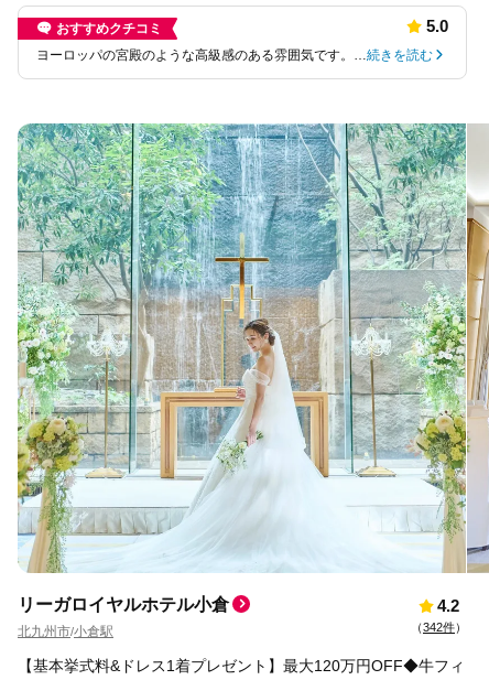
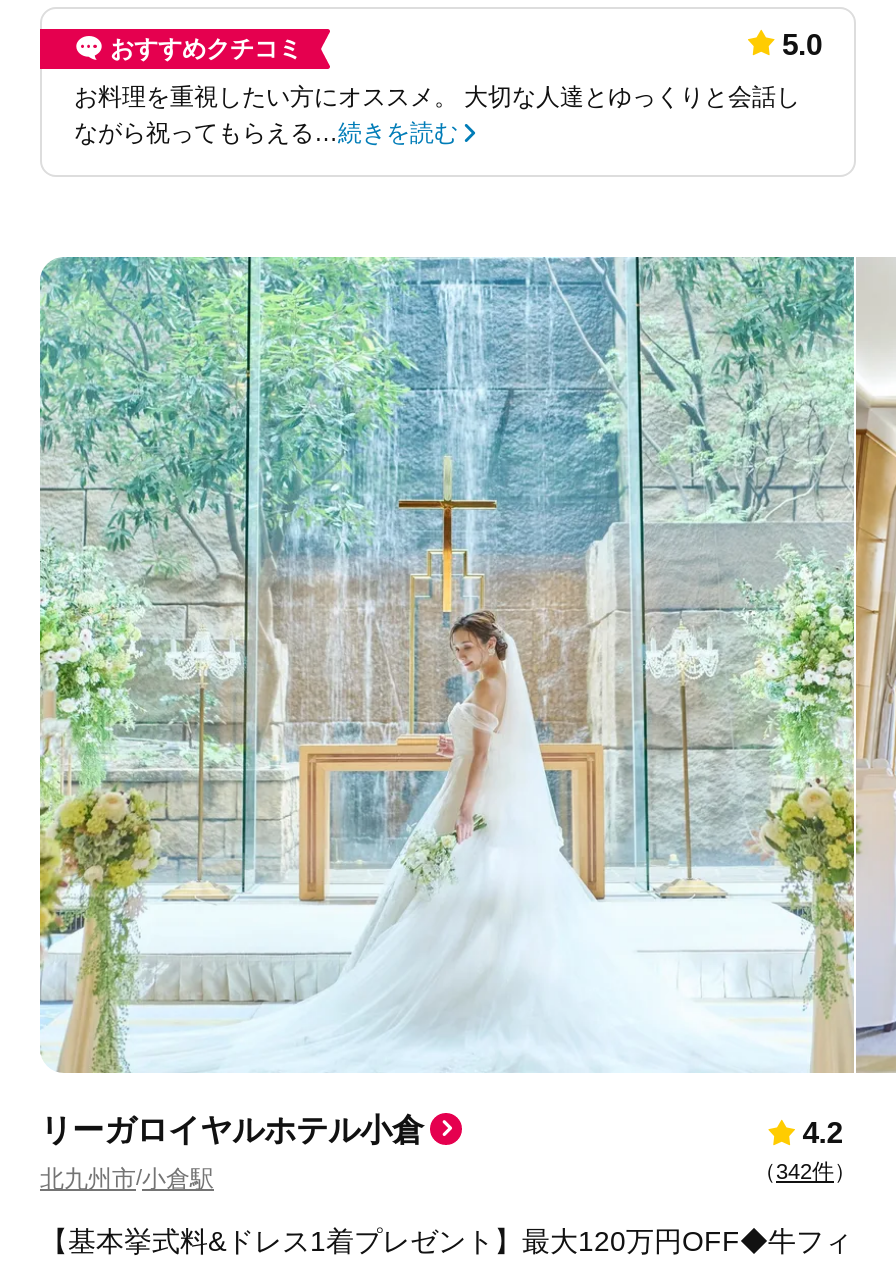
- ヨーロッパの宮殿のような高級感のある雰囲気です。…続きを読む
+ お料理を重視したい方にオススメ。 大切な人達とゆっくりと会話し
+ ながら祝ってもらえる…続きを読む
